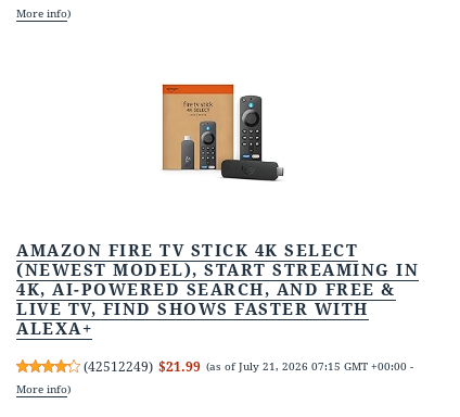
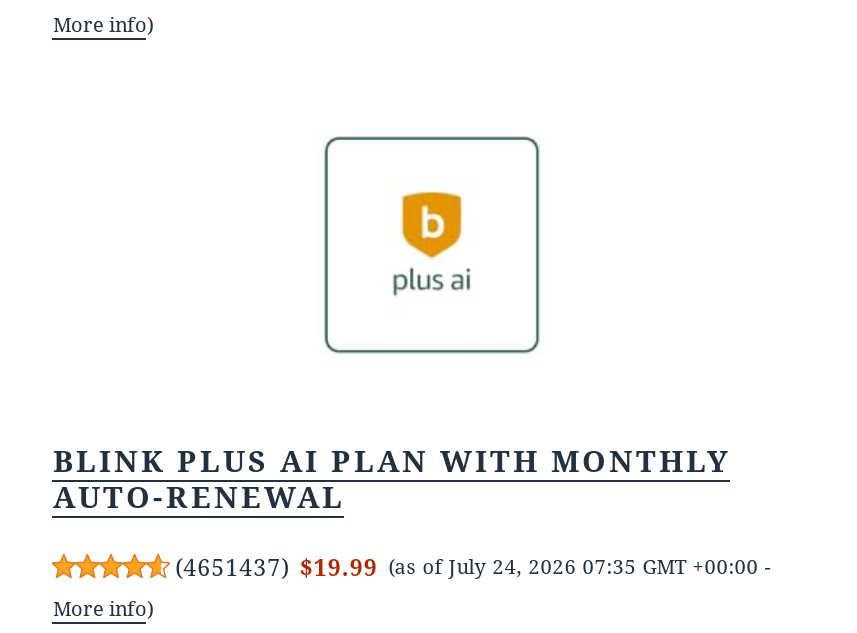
- [image]
+ [image]

- AMAZON FIRE TV STICK 4K SELECT
- (NEWEST MODEL), START STREAMING IN
- 4K, AI-POWERED SEARCH, AND FREE &
- LIVE TV, FIND SHOWS FASTER WITH
- ALEXA+
+ BLINK PLUS AI PLAN WITH MONTHLY
+ AUTO-RENEWAL

- (42512249) $21.99 (as of July 21, 2026 07:15 GMT +00:00 -
+ (4651437) $19.99 (as of July 24, 2026 07:35 GMT +00:00 -
